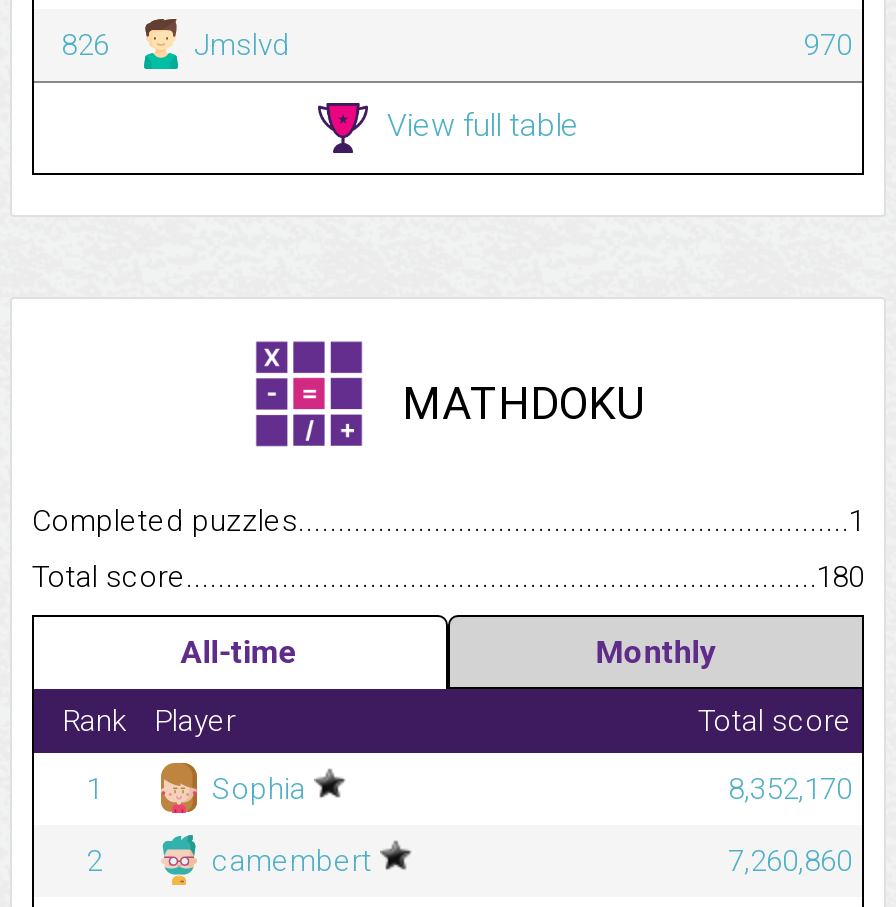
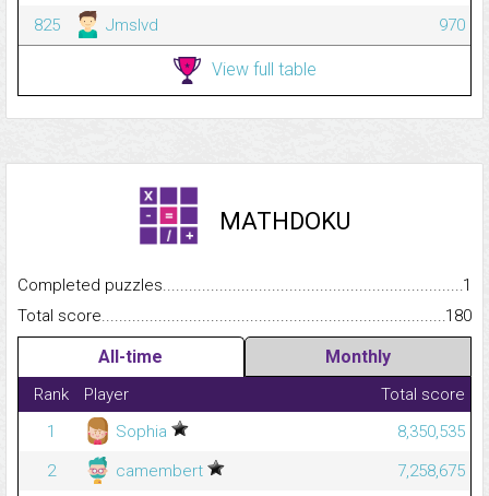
- 826
+ 825

- 8,352,170
+ 8,350,535

- 7,260,860
+ 7,258,675
